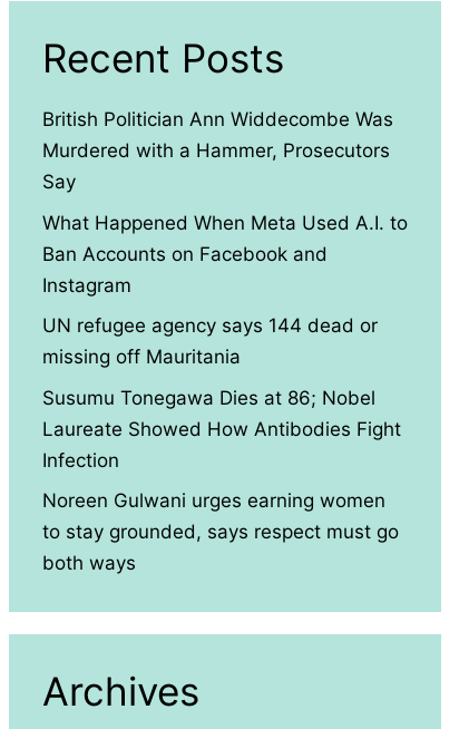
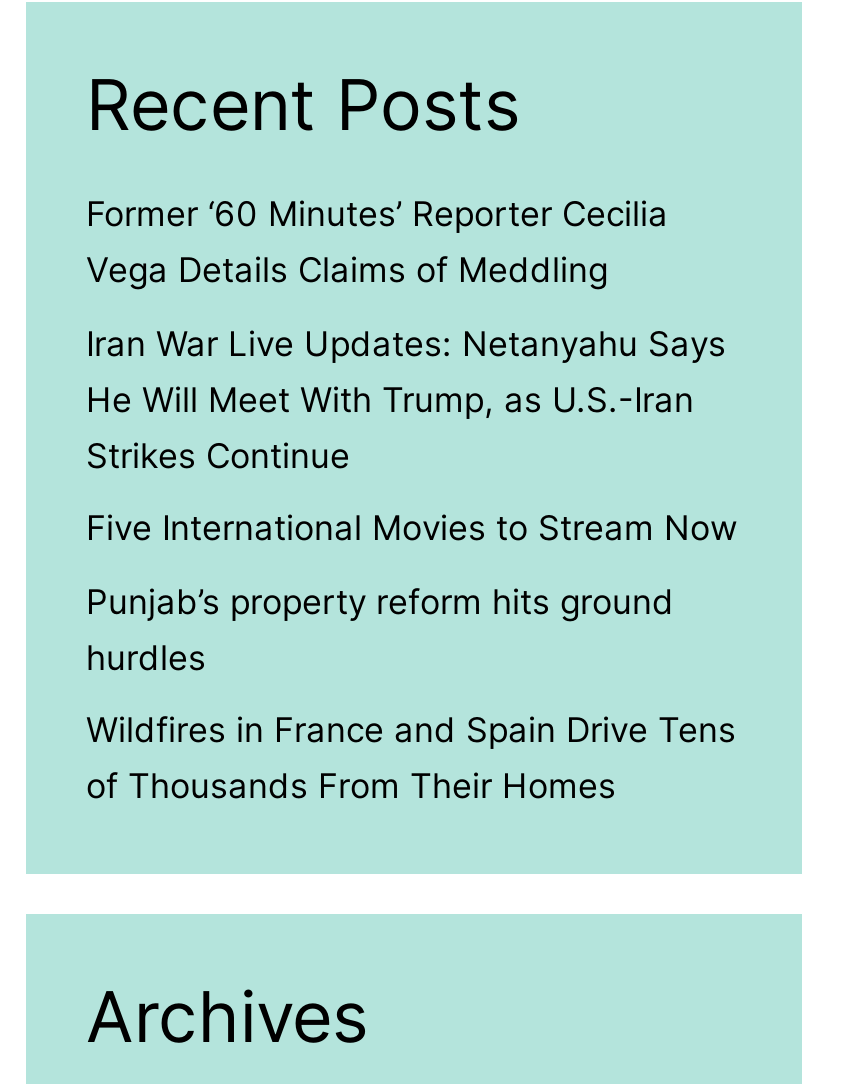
- British Politician Ann Widdecombe Was
- Murdered with a Hammer, Prosecutors
- Say
+ Former ‘60 Minutes’ Reporter Cecilia
+ Vega Details Claims of Meddling

- What Happened When Meta Used A.I. to
- Ban Accounts on Facebook and
- Instagram
+ Iran War Live Updates: Netanyahu Says
+ He Will Meet With Trump, as U.S.-Iran
+ Strikes Continue

- UN refugee agency says 144 dead or
- missing off Mauritania
+ Five International Movies to Stream Now

- Susumu Tonegawa Dies at 86; Nobel
- Laureate Showed How Antibodies Fight
- Infection
+ Punjab’s property reform hits ground
+ hurdles

- Noreen Gulwani urges earning women
- to stay grounded, says respect must go
- both ways
+ Wildfires in France and Spain Drive Tens
+ of Thousands From Their Homes
